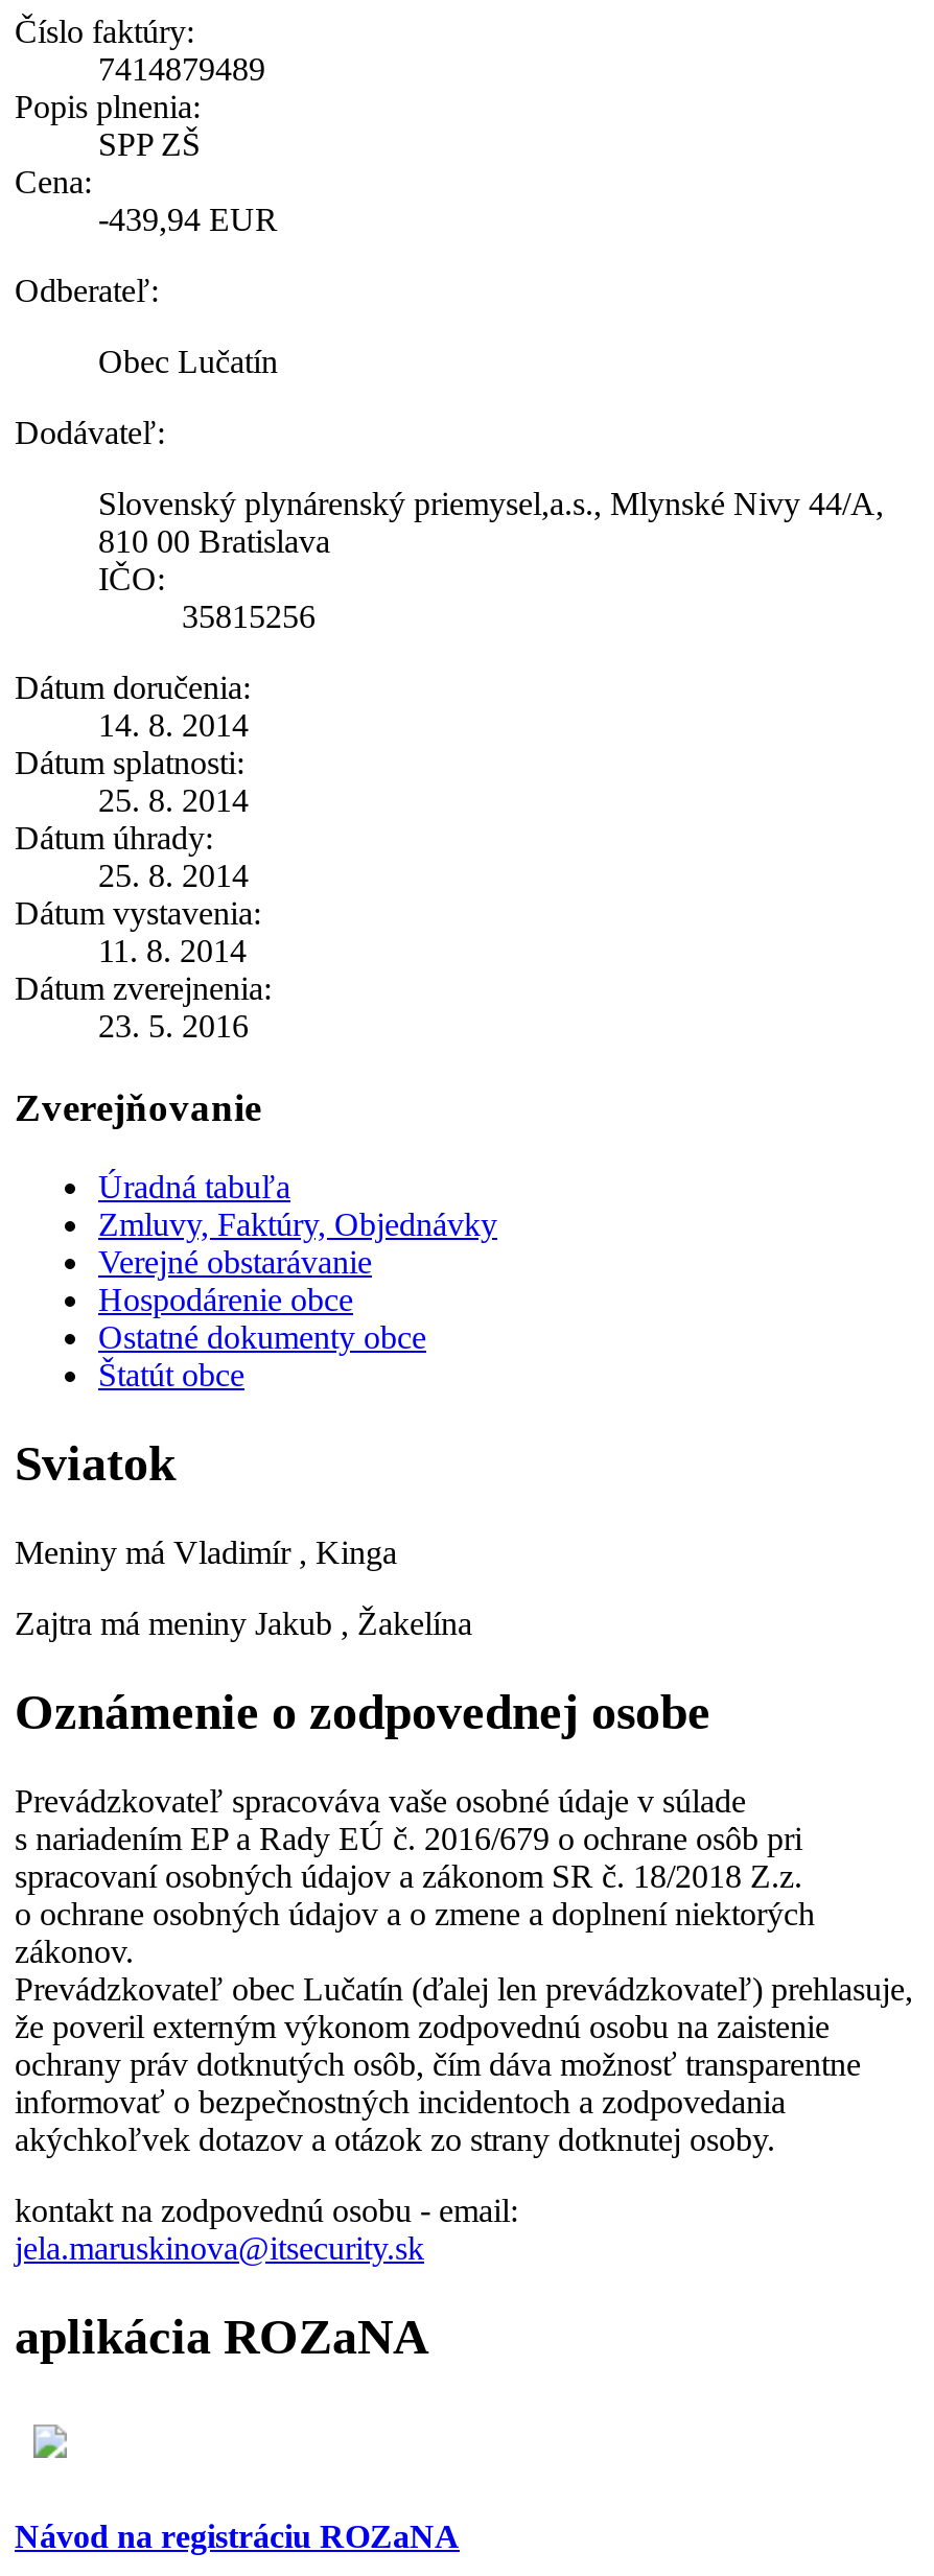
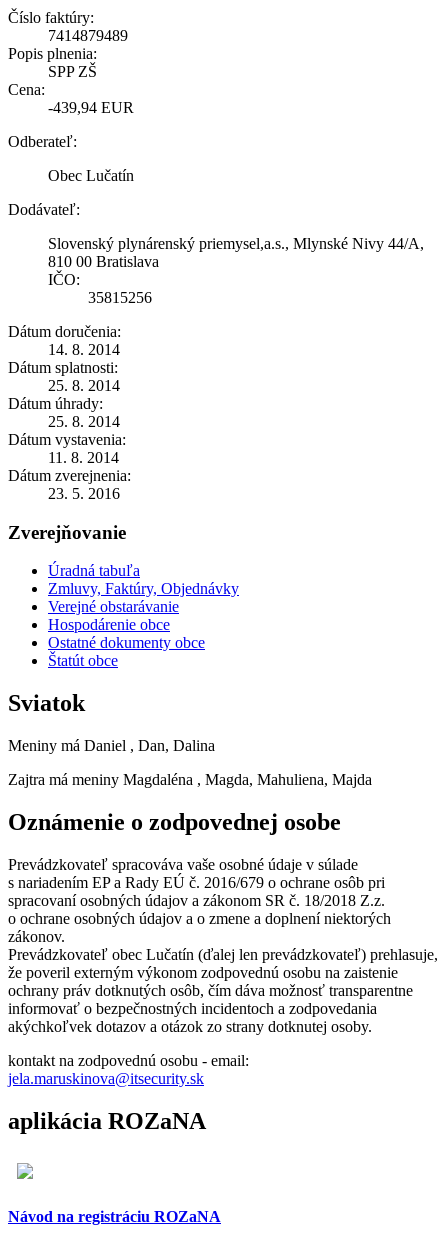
- Meniny má Vladimír , Kinga
+ Meniny má Daniel , Dan, Dalina

- Zajtra má meniny Jakub , Žakelína
+ Zajtra má meniny Magdaléna , Magda, Mahuliena, Majda
